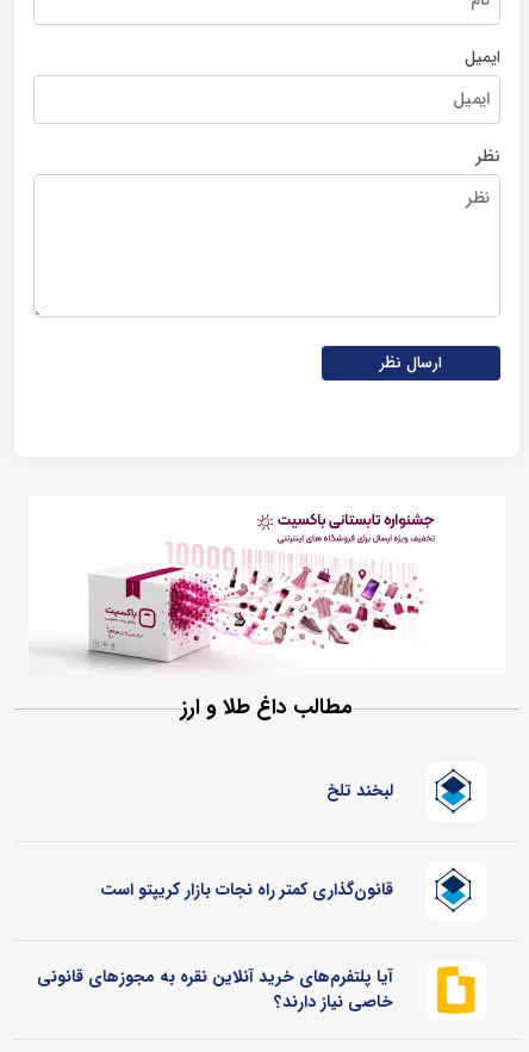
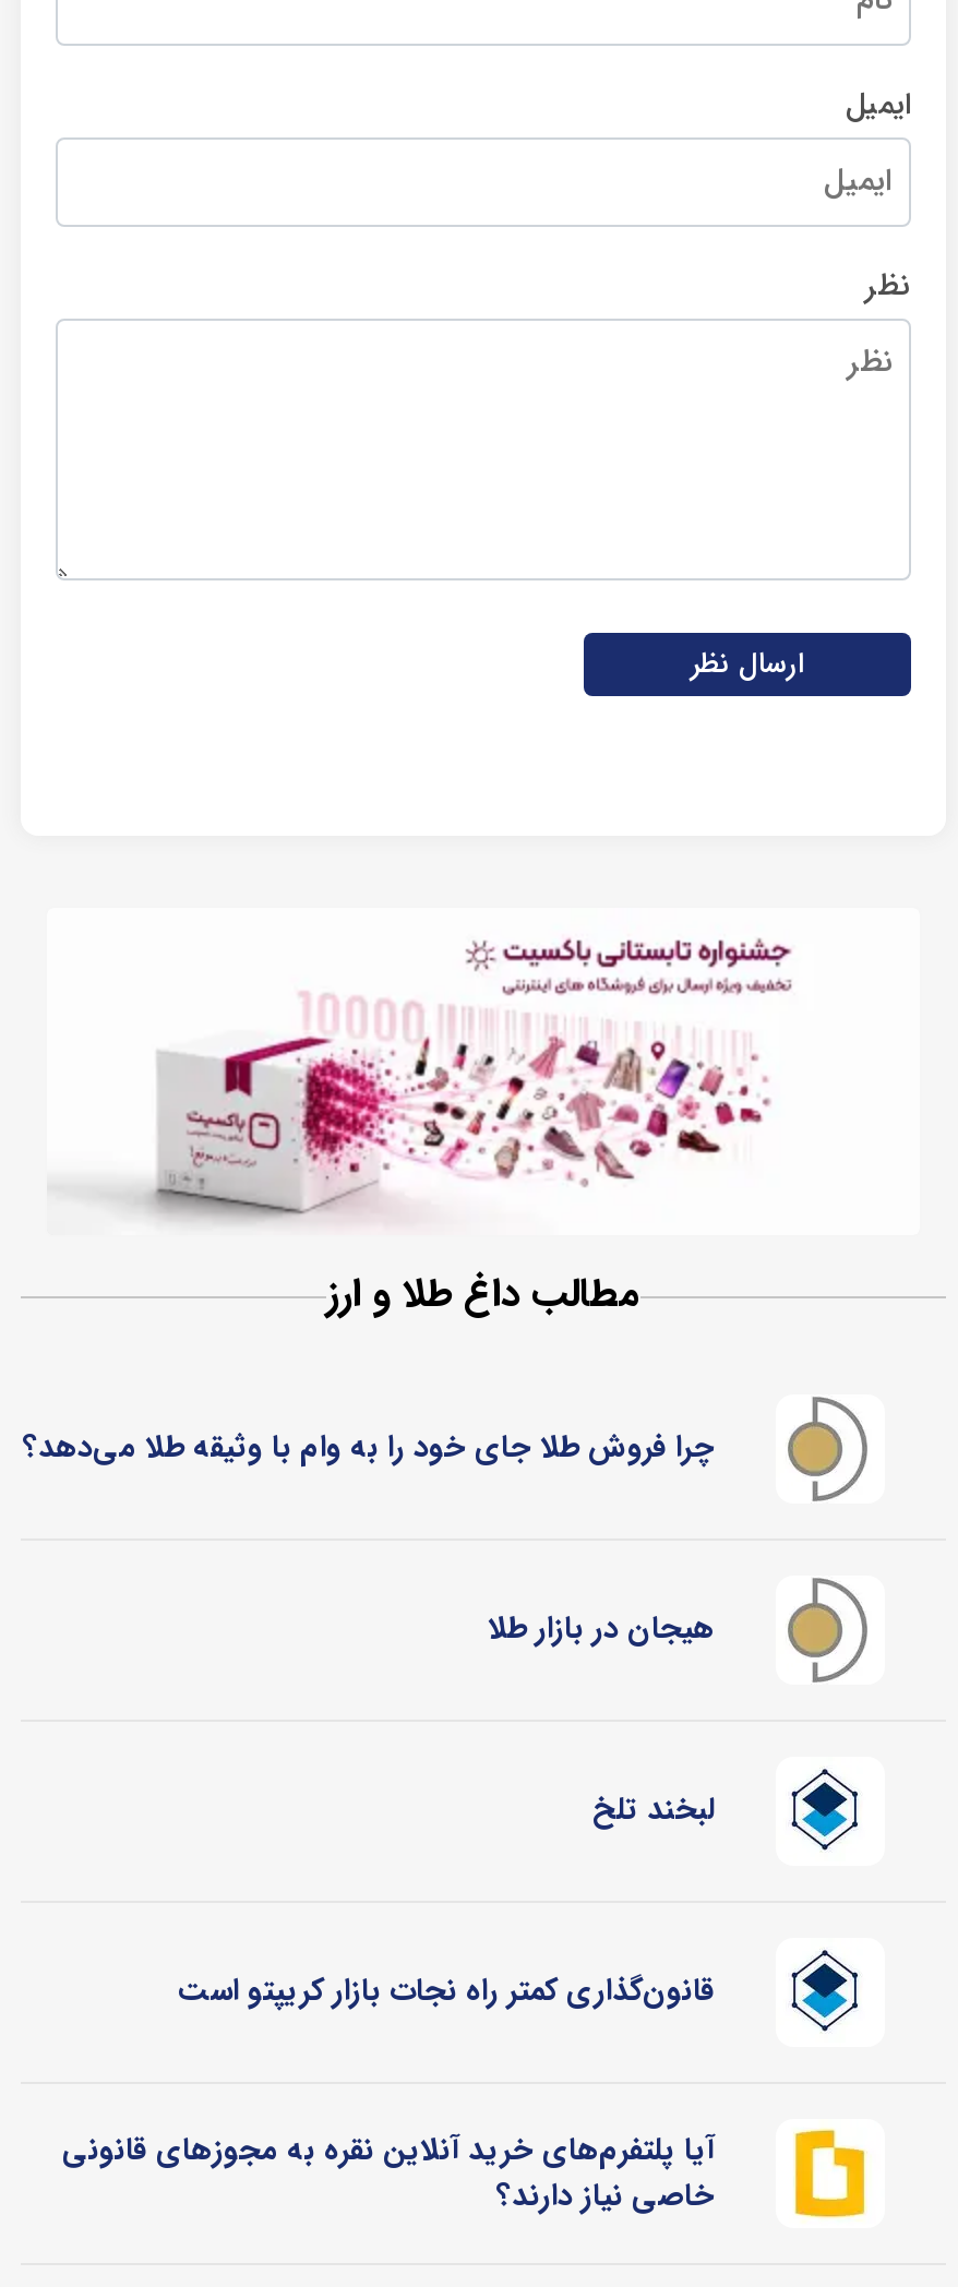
+ [image]
+ چرا فروش طلا جای خود را به وام با وثیقه طلا می‌دهد؟

+ [image]
+ هیجان در بازار طلا
